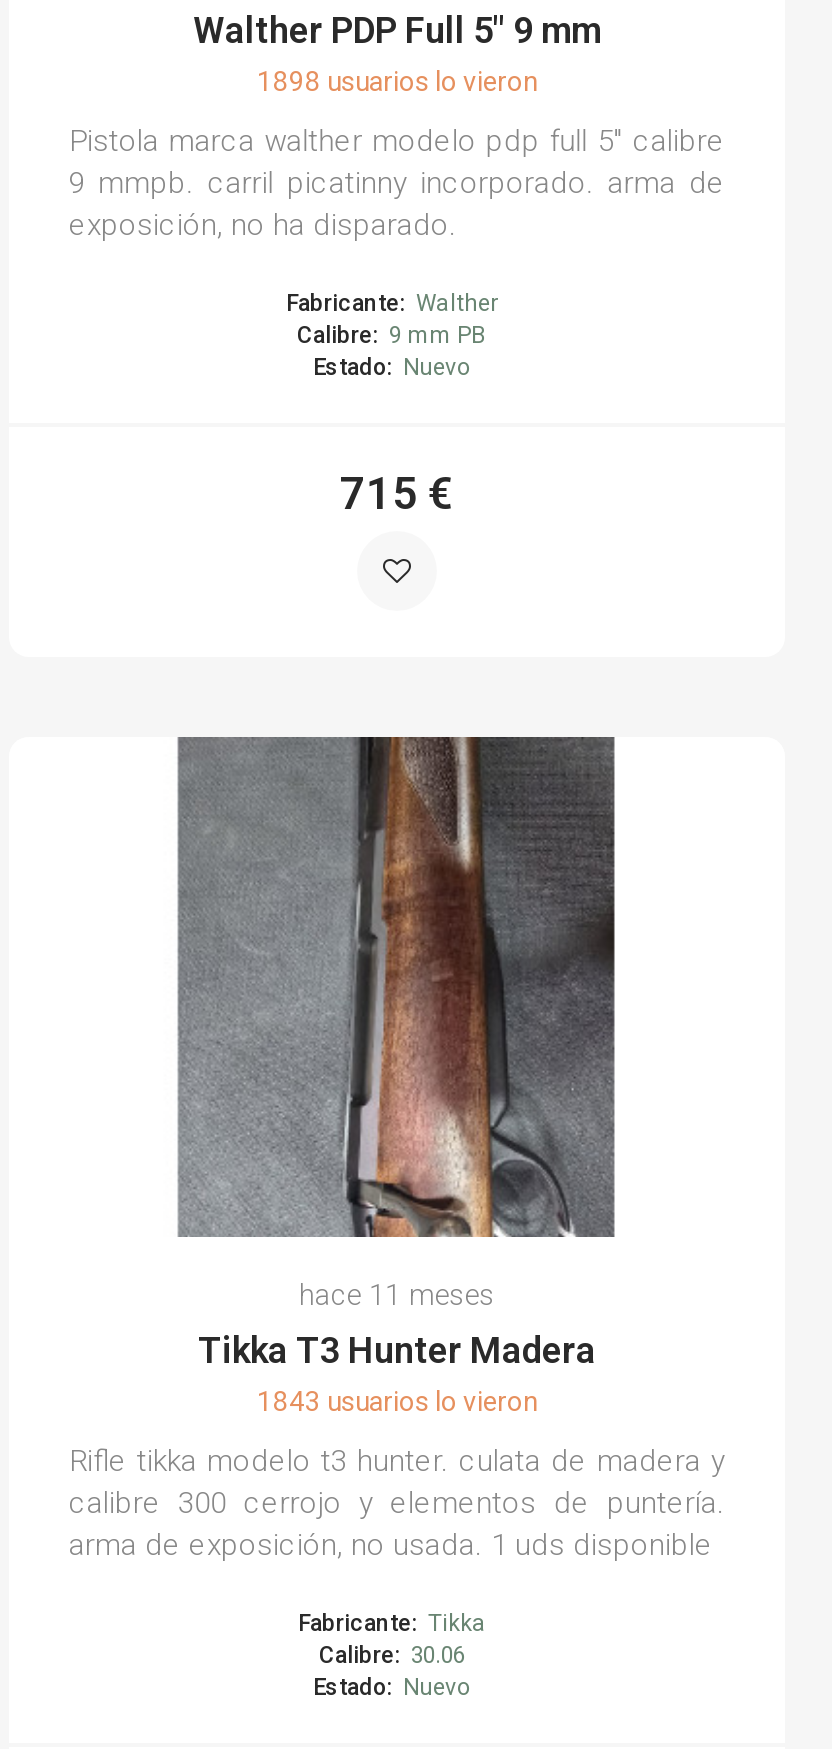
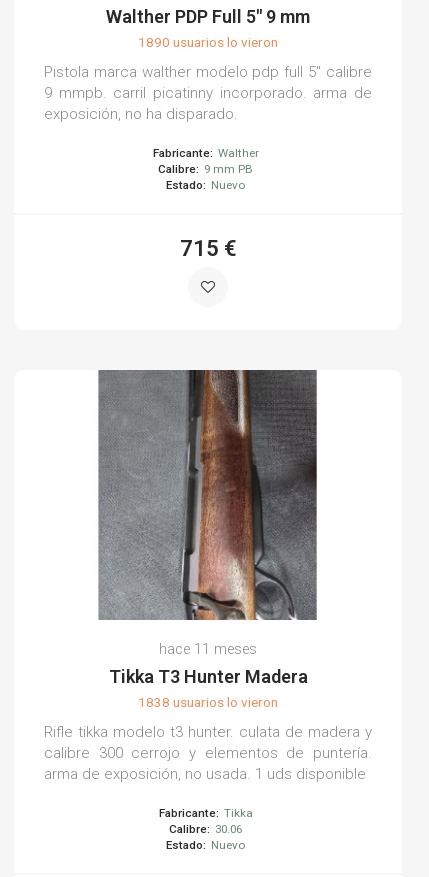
- 1898 usuarios lo vieron
+ 1890 usuarios lo vieron

- 1843 usuarios lo vieron
+ 1838 usuarios lo vieron
